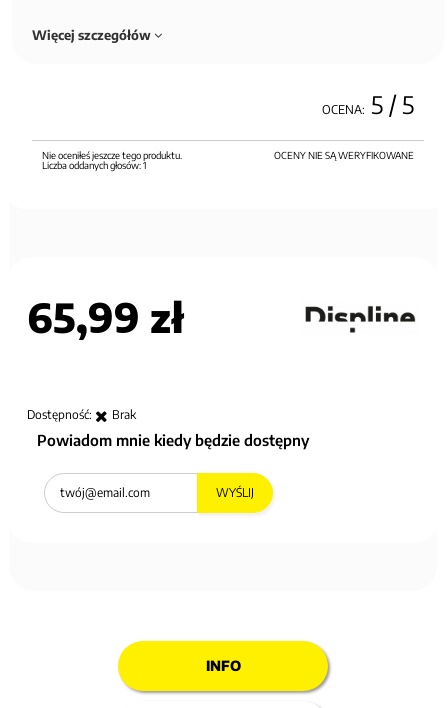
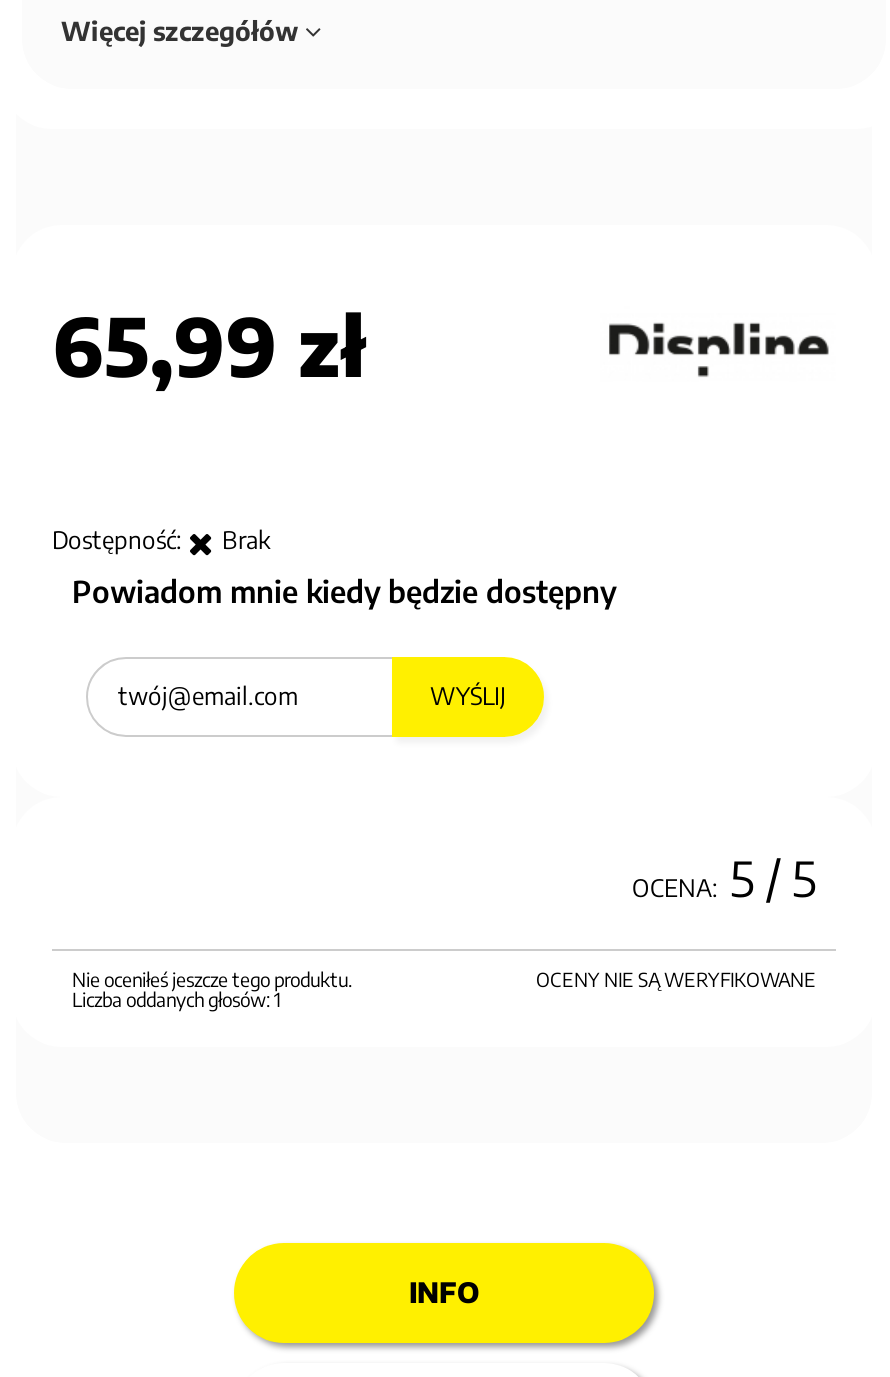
moved down: OCENA: 5 / 5 | OCENY NIE SĄ WERYFIKOWANE | Nie oceniłeś jeszcze tego produktu. | Liczba oddanych głosów: 1

moved up: 65,99 zł | Dostępność: | Brak | Powiadom mnie kiedy będzie dostępny | WYŚLIJ
